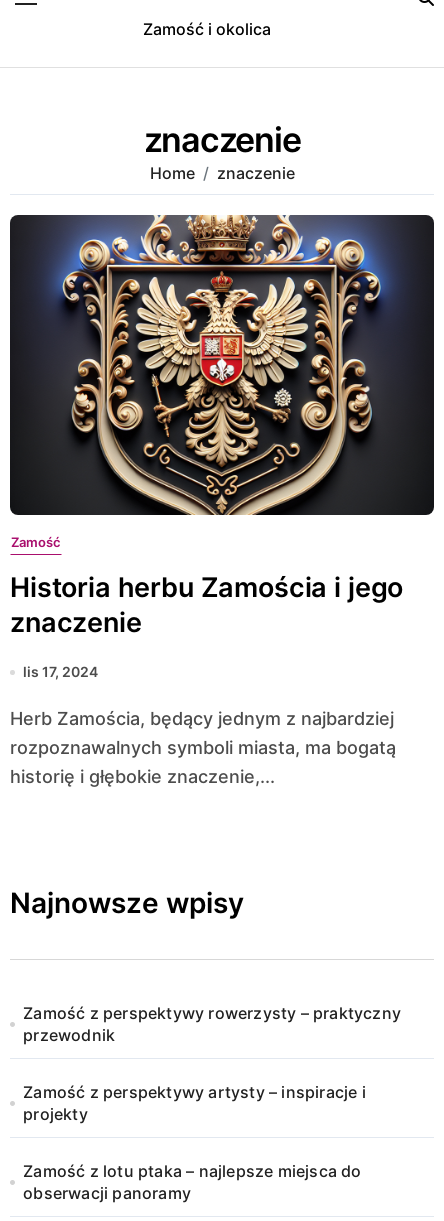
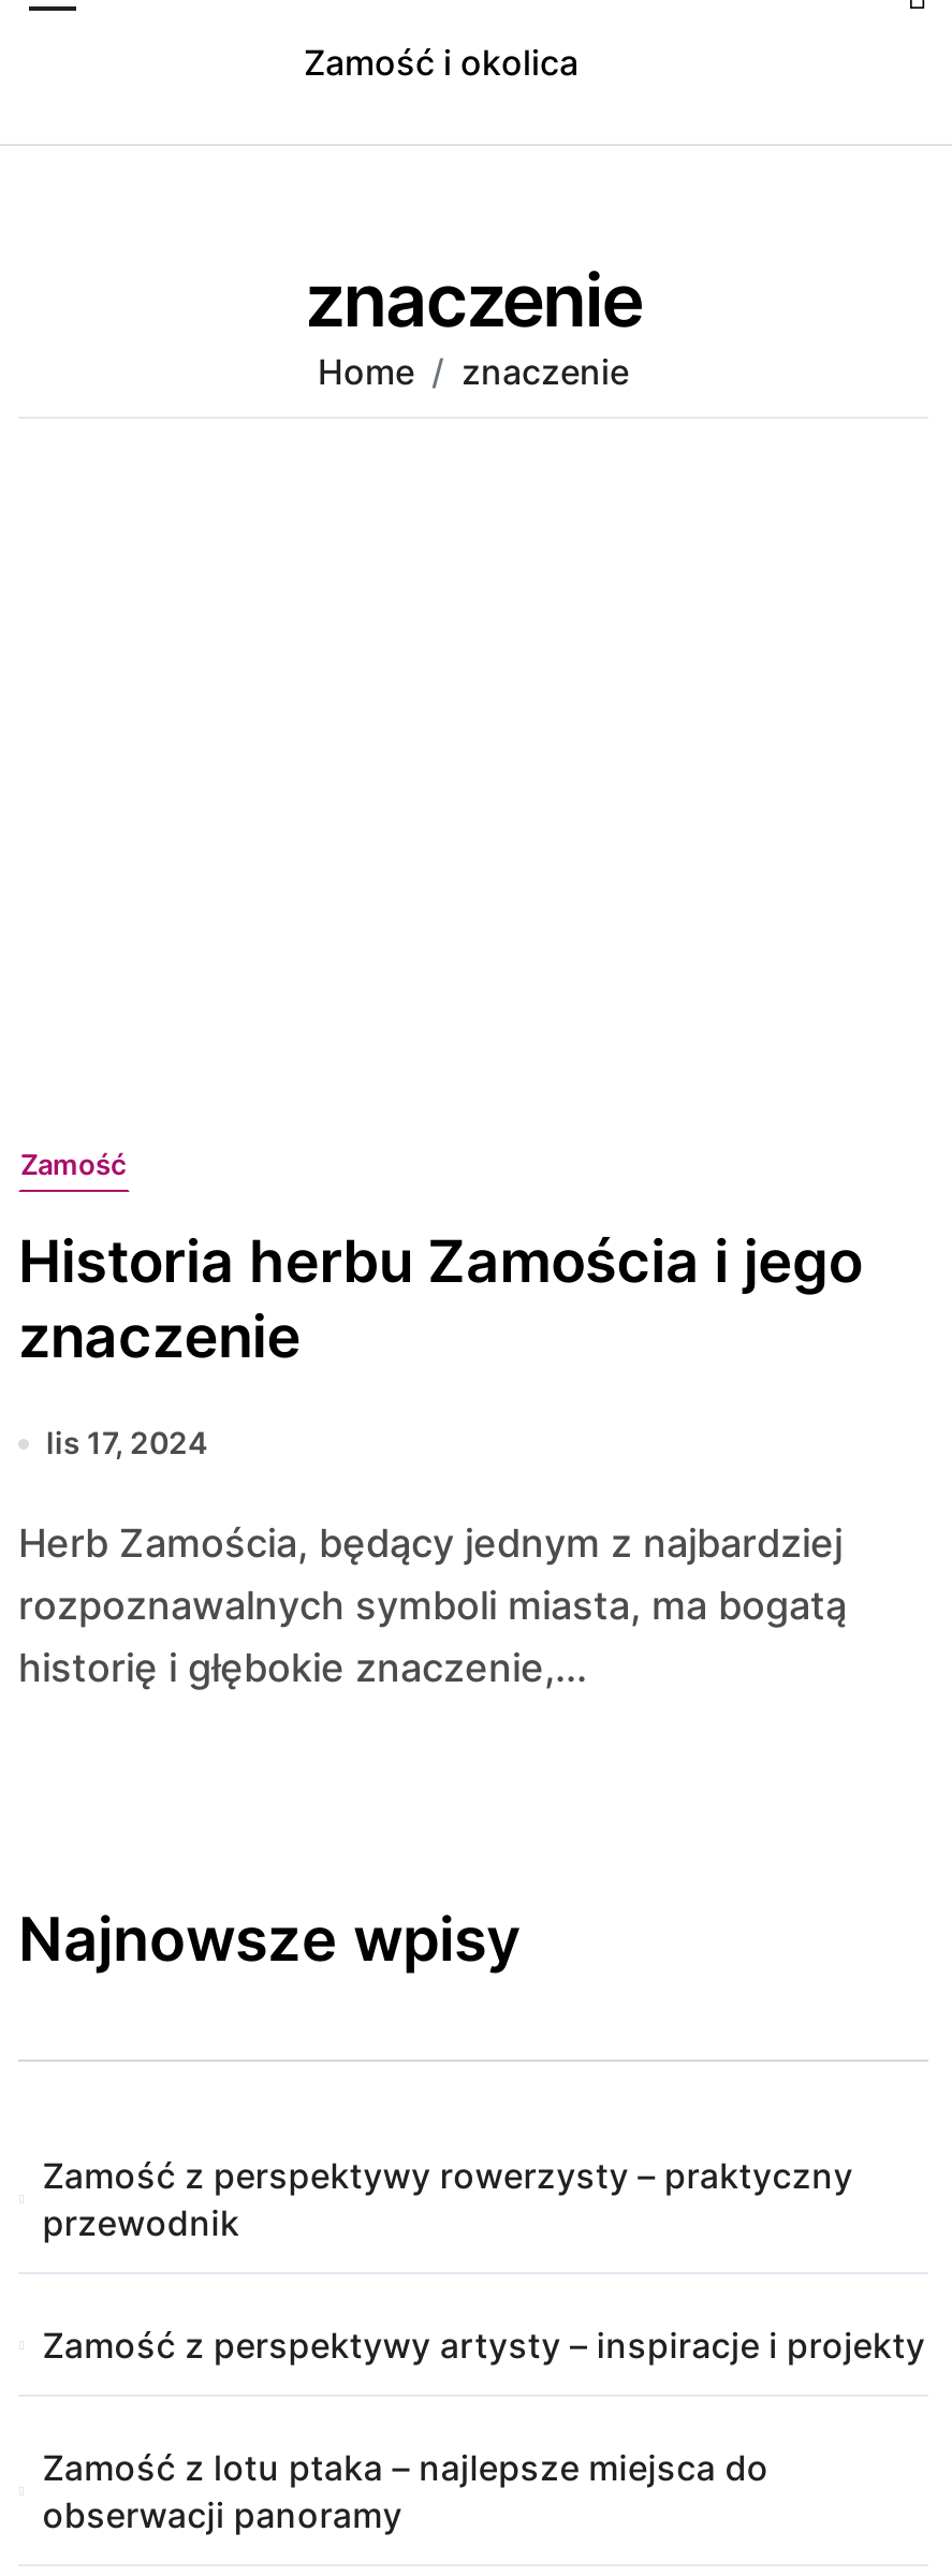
- [image]
